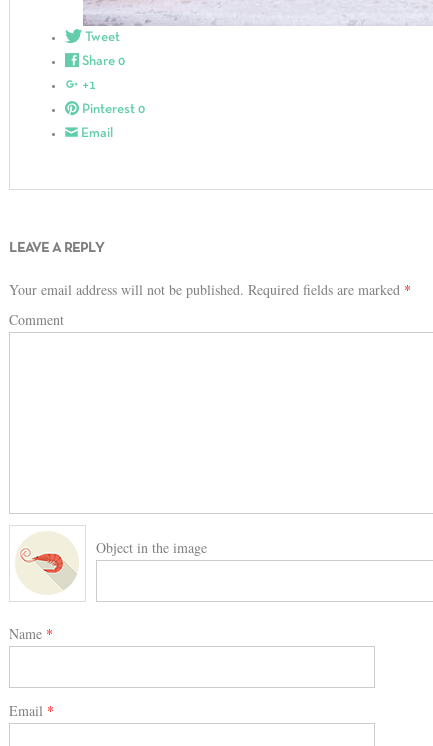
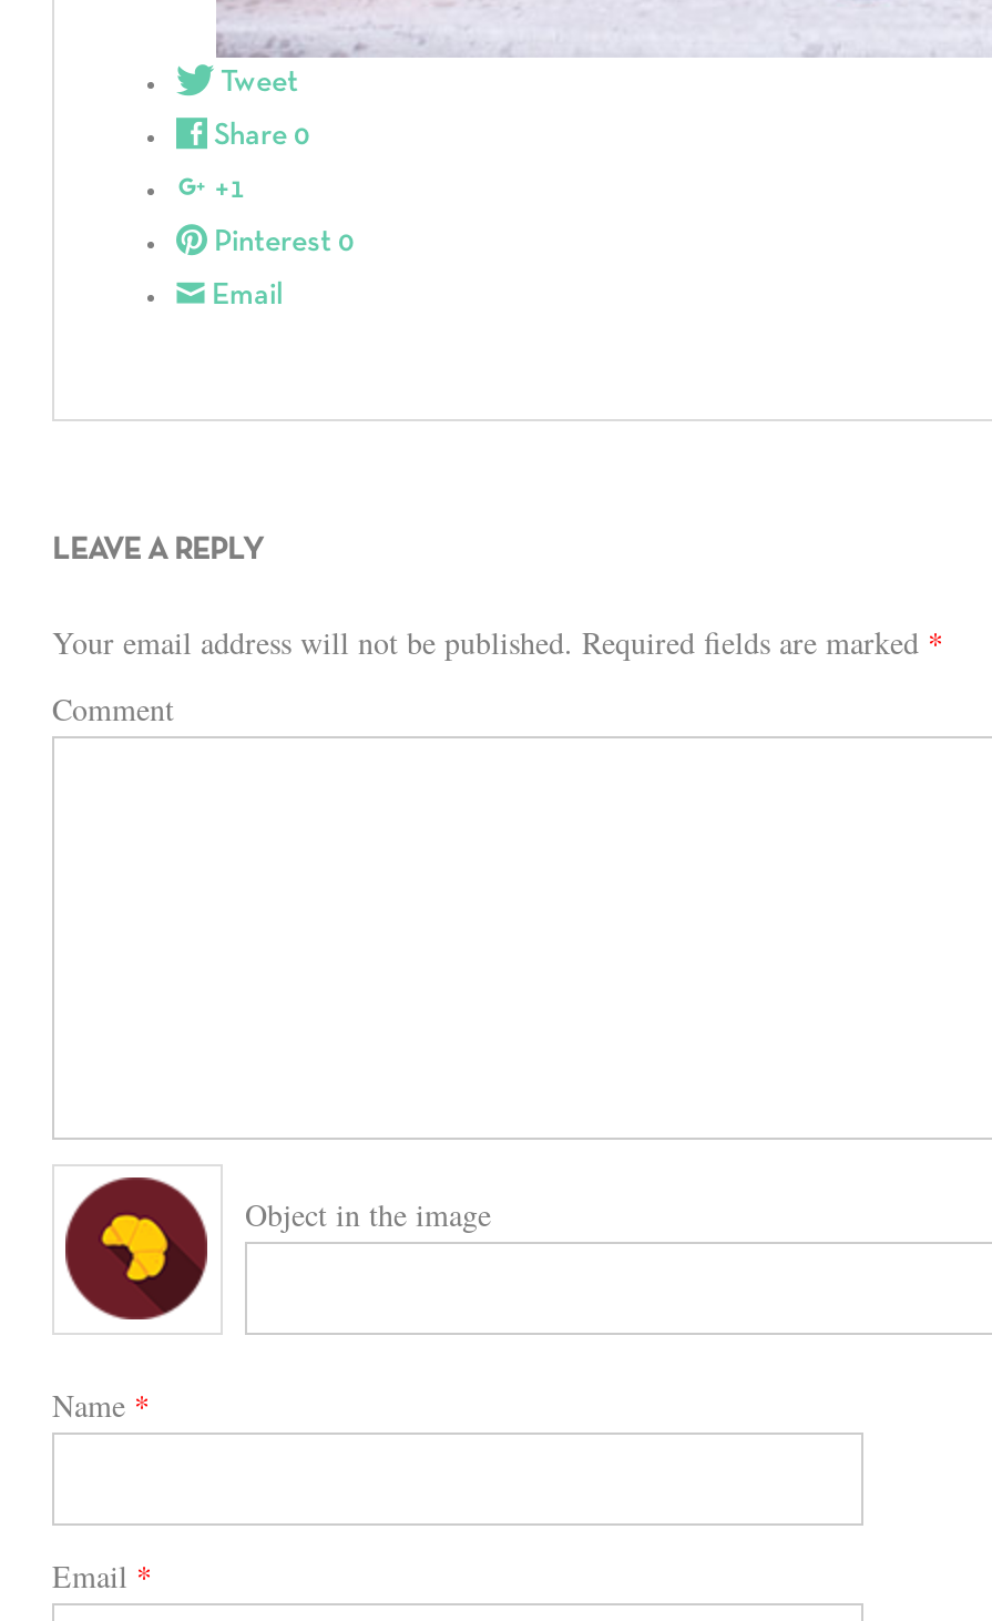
- [image]
+ [image]
